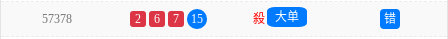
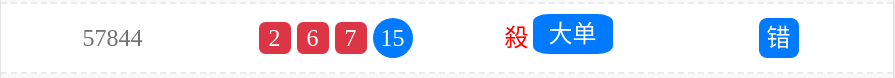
- 57378
+ 57844
